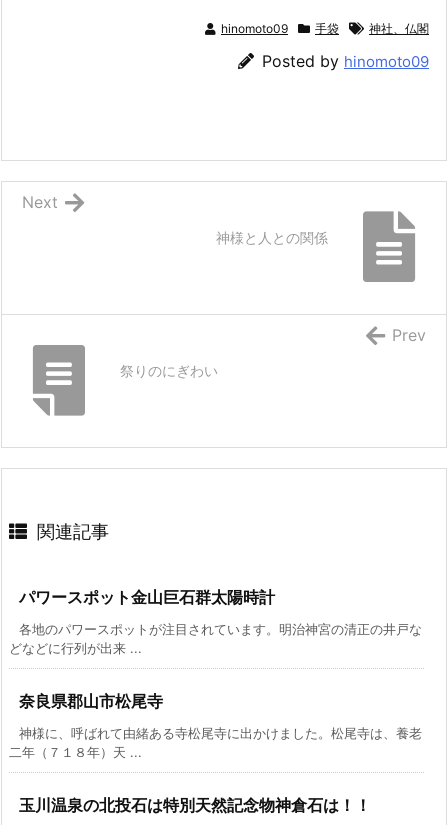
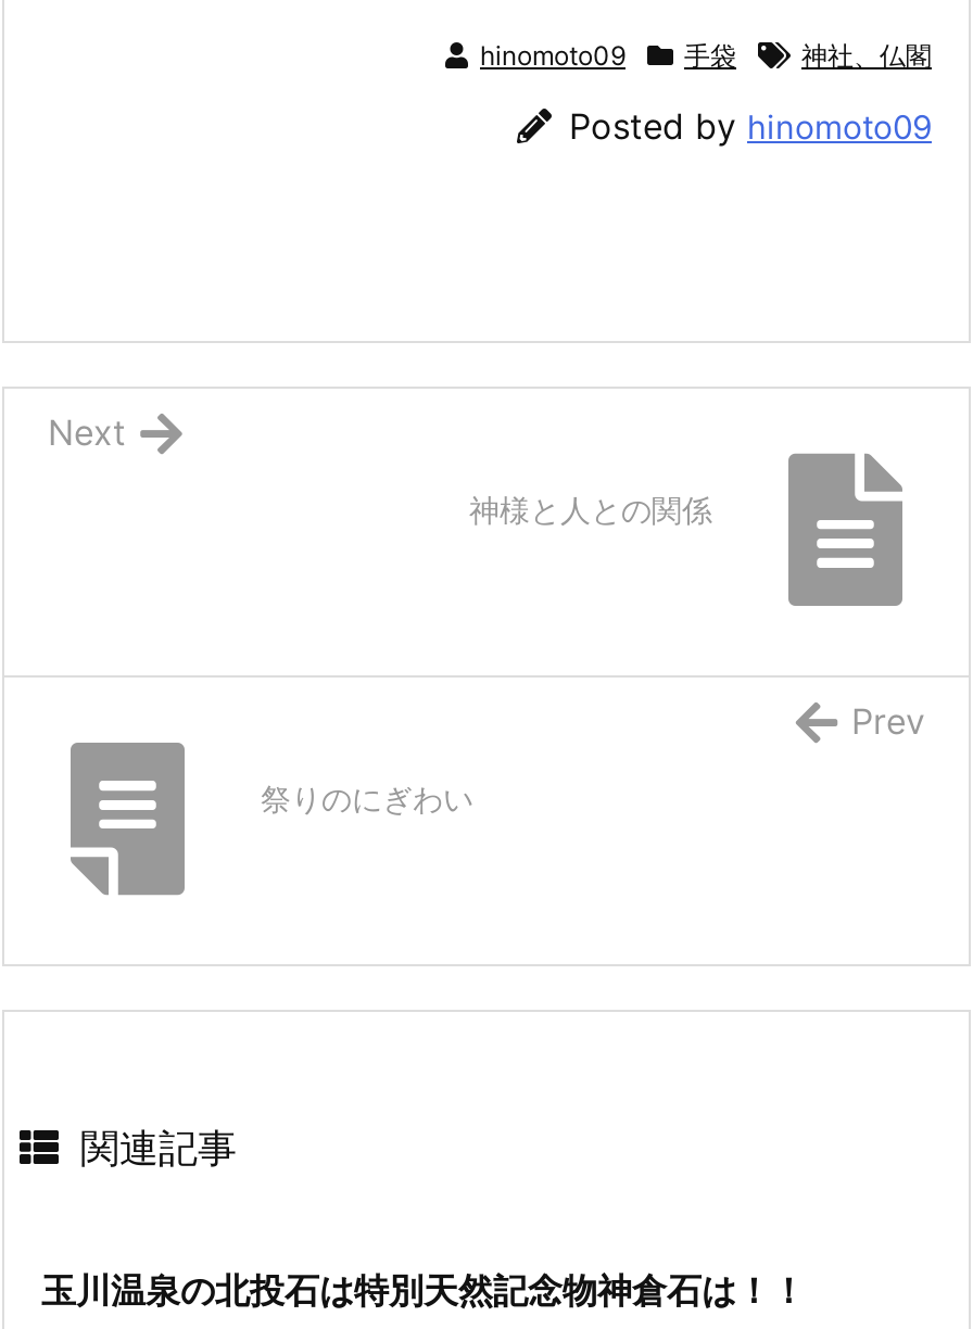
- パワースポット金山巨石群太陽時計
- 各地のパワースポットが注目されています。明治神宮の清正の井戸な
- どなどに行列が出来 ...
- 奈良県郡山市松尾寺
- 神様に、呼ばれて由緒ある寺松尾寺に出かけました。松尾寺は、養老
- 二年（７１８年）天 ...
